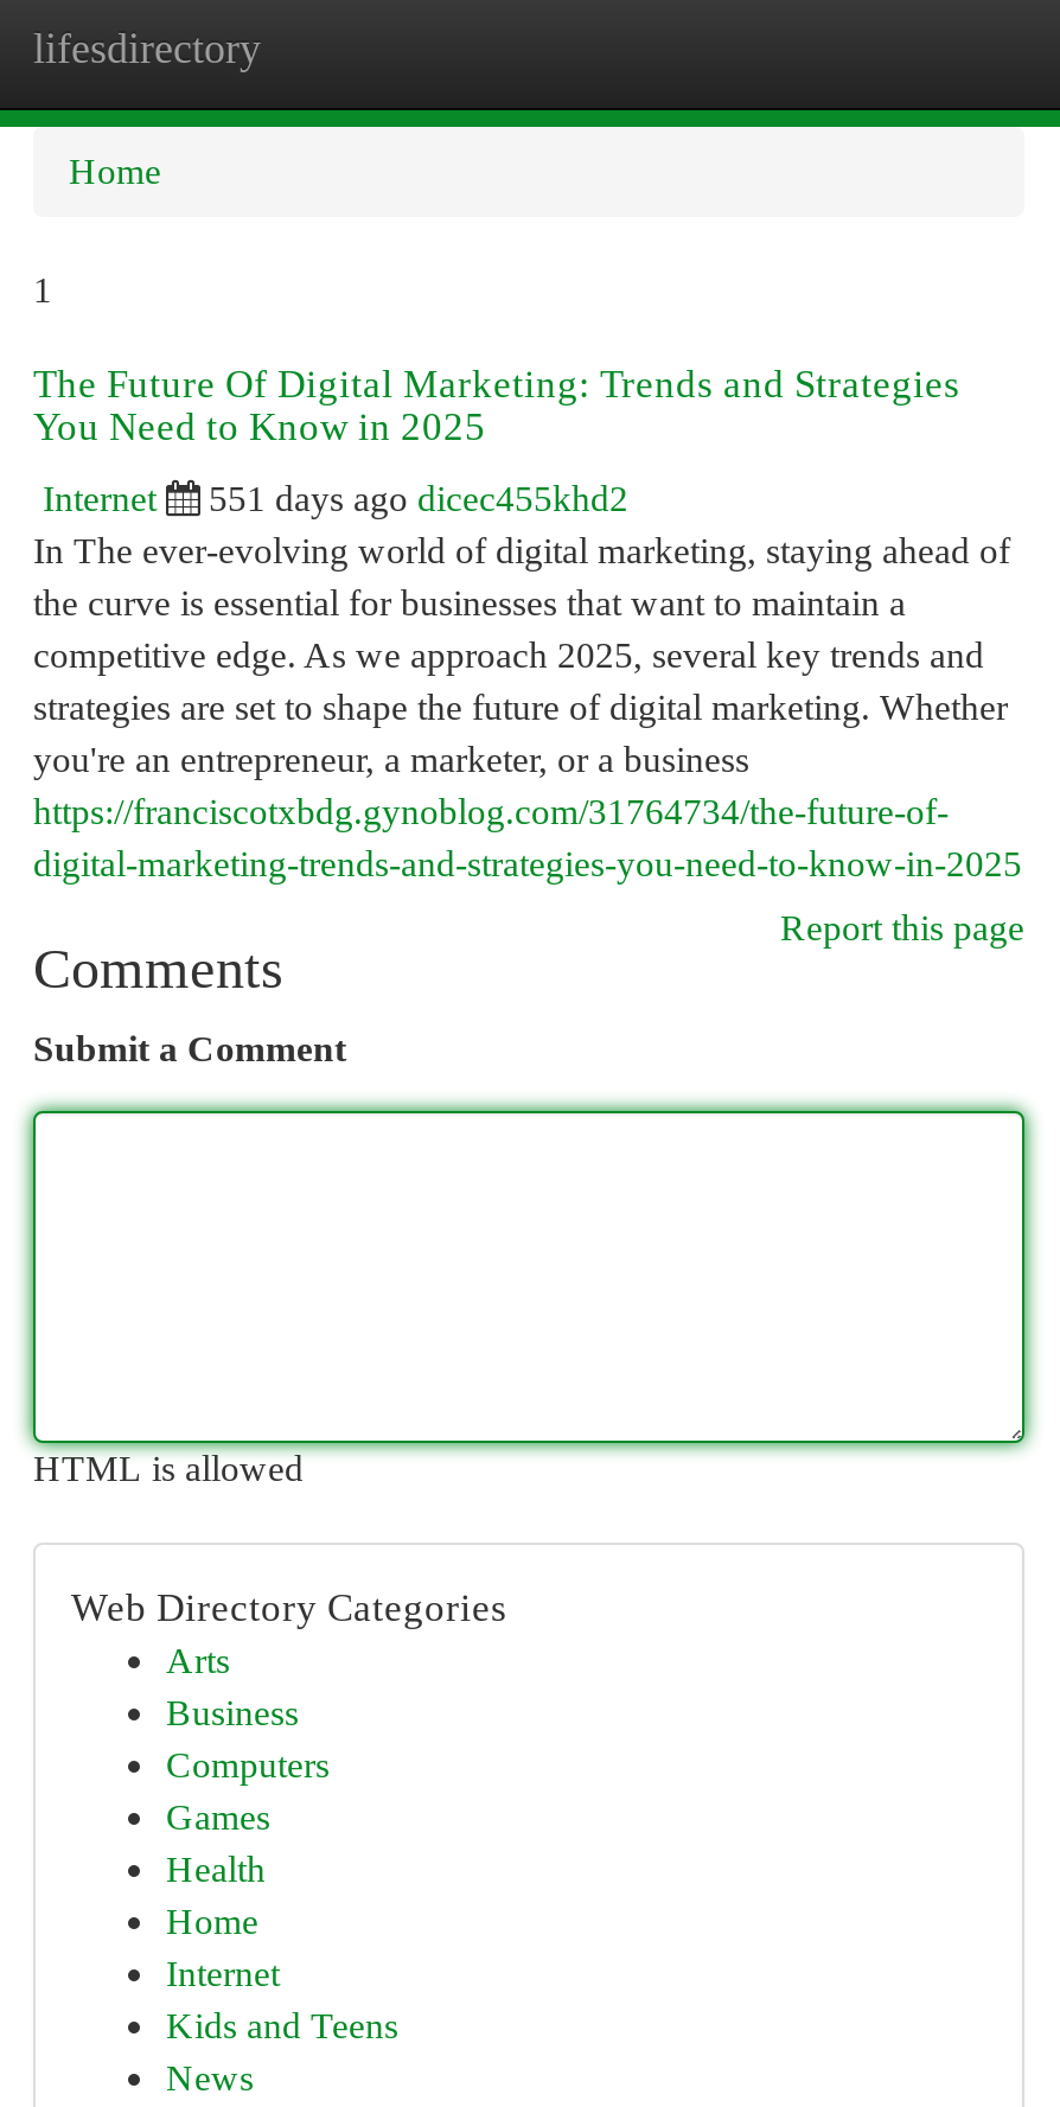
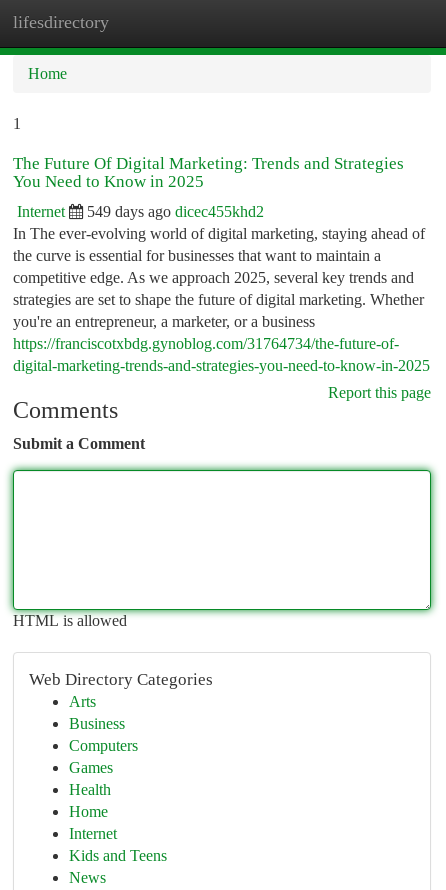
- 551 days ago dicec455khd2
+ 549 days ago dicec455khd2
